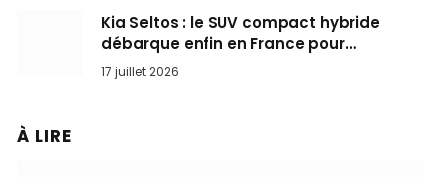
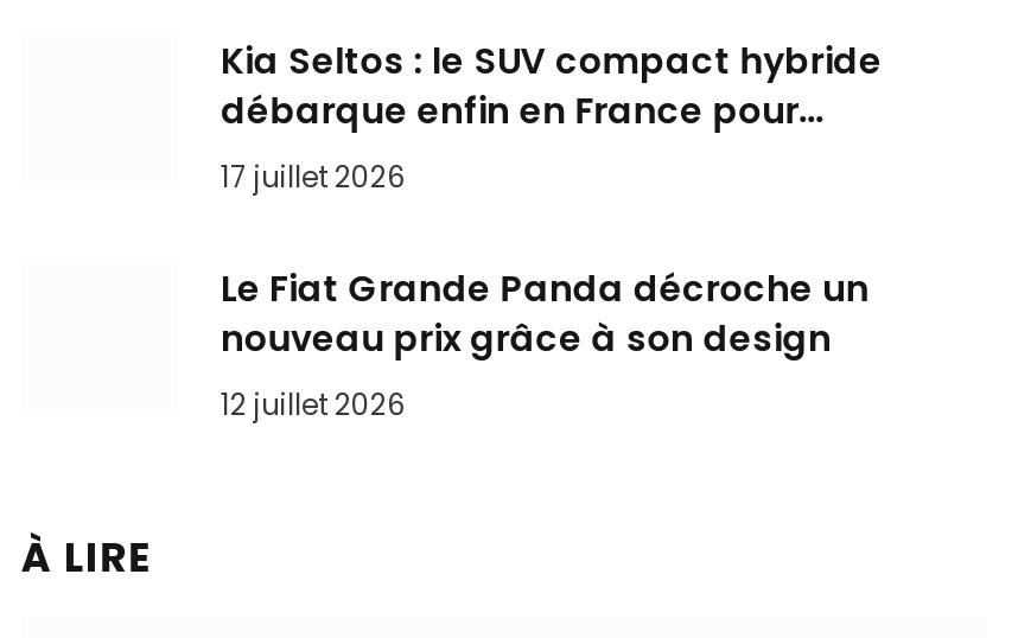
+ Le Fiat Grande Panda décroche un
+ nouveau prix grâce à son design
+ 12 juillet 2026
